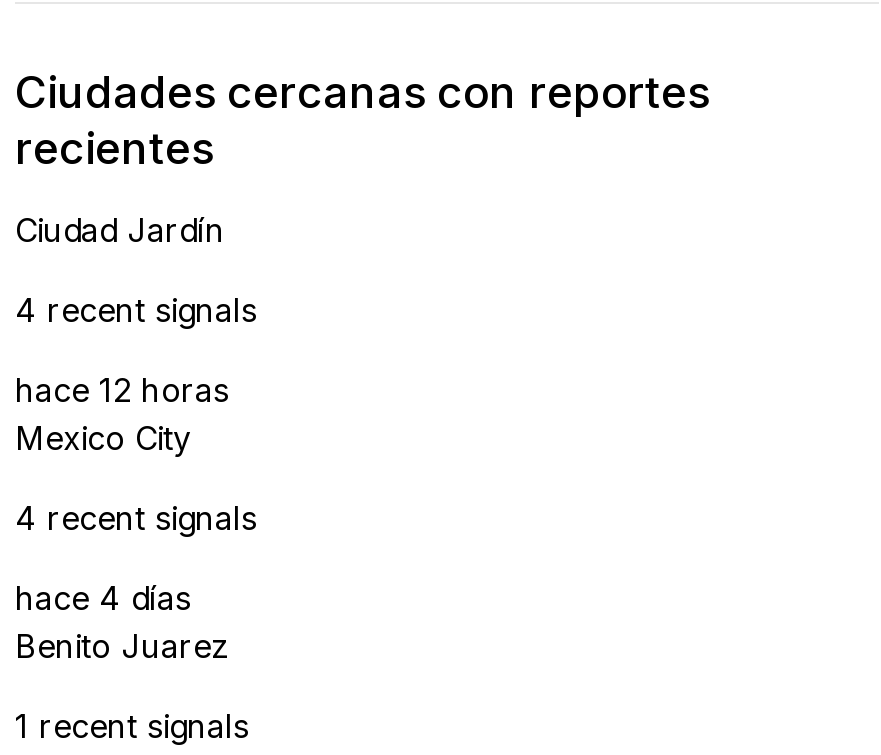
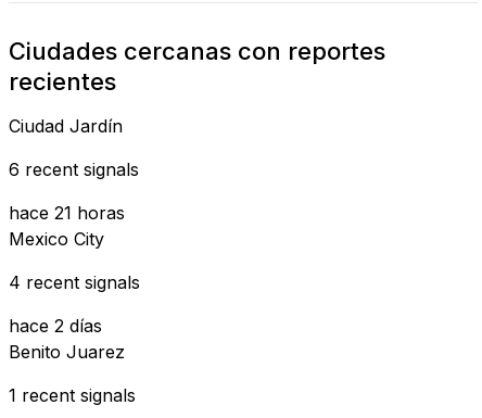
- 4 recent signals
+ 6 recent signals

- hace 12 horas
+ hace 21 horas

- hace 4 días
+ hace 2 días
